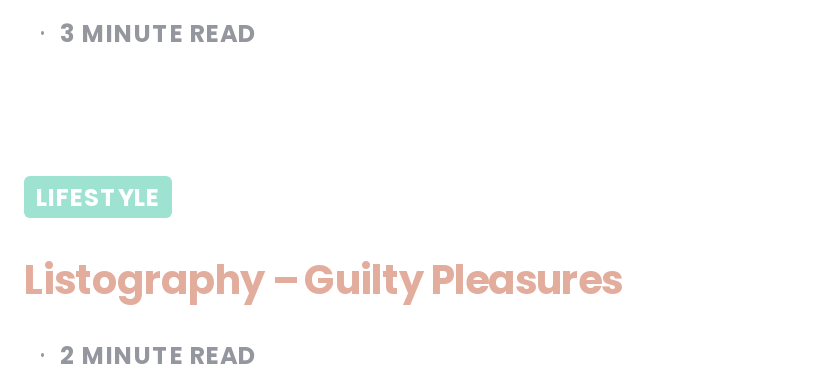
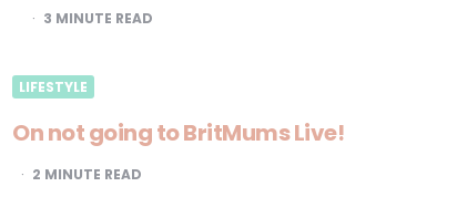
- Listography – Guilty Pleasures
+ On not going to BritMums Live!
